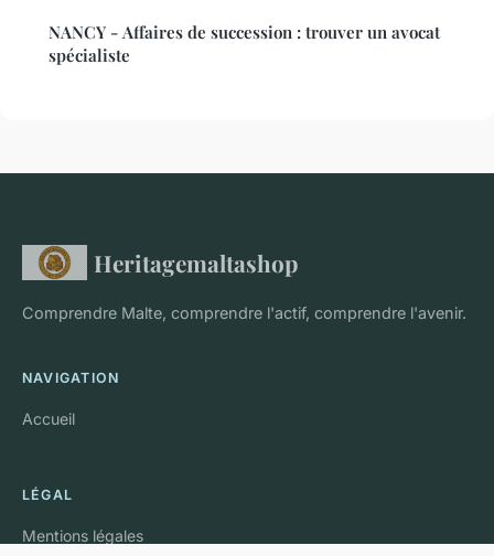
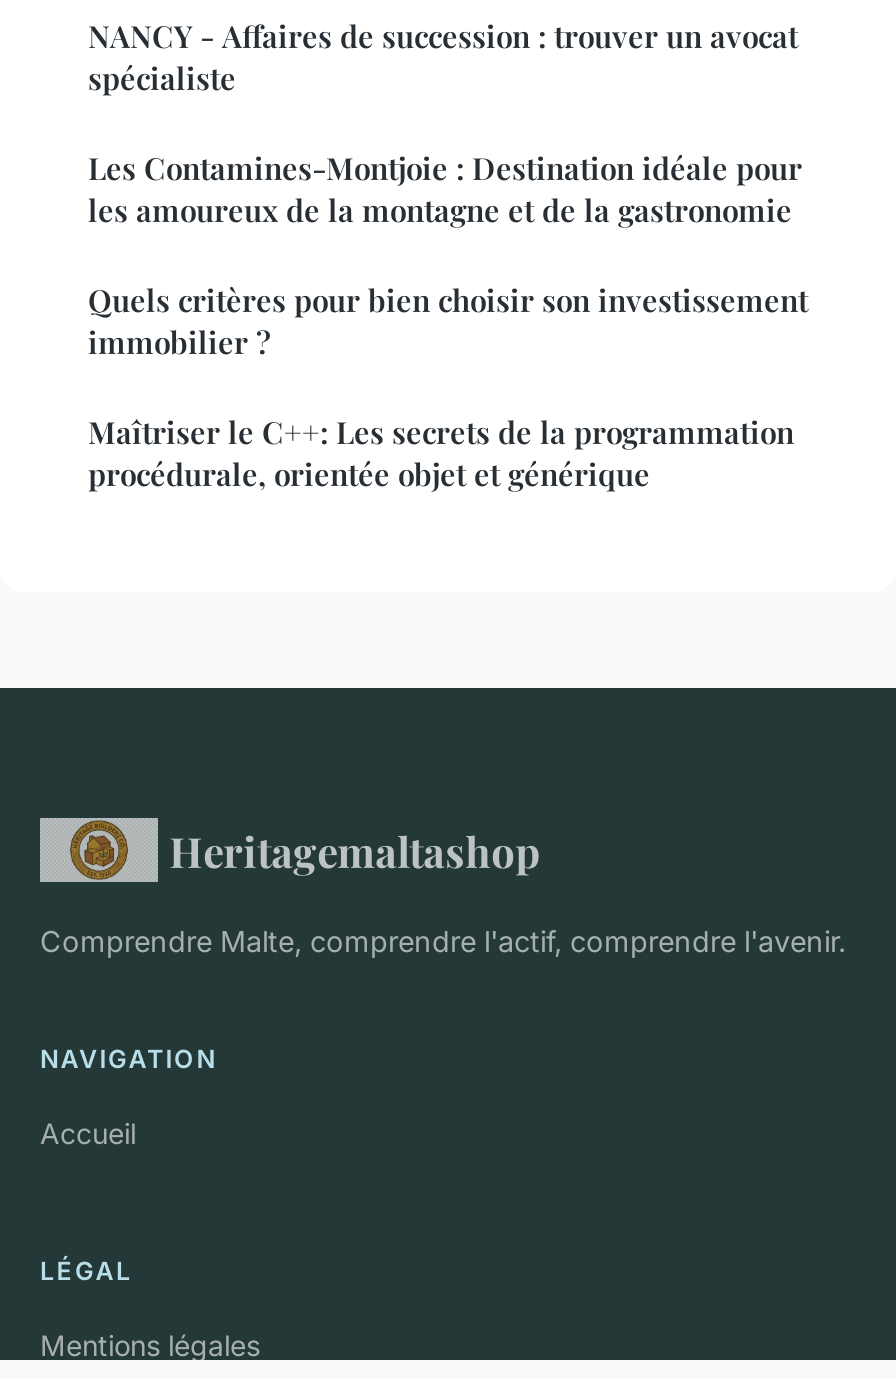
+ Les Contamines-Montjoie : Destination idéale pour
+ les amoureux de la montagne et de la gastronomie
+ Quels critères pour bien choisir son investissement
+ immobilier ?
+ Maîtriser le C++: Les secrets de la programmation
+ procédurale, orientée objet et générique
